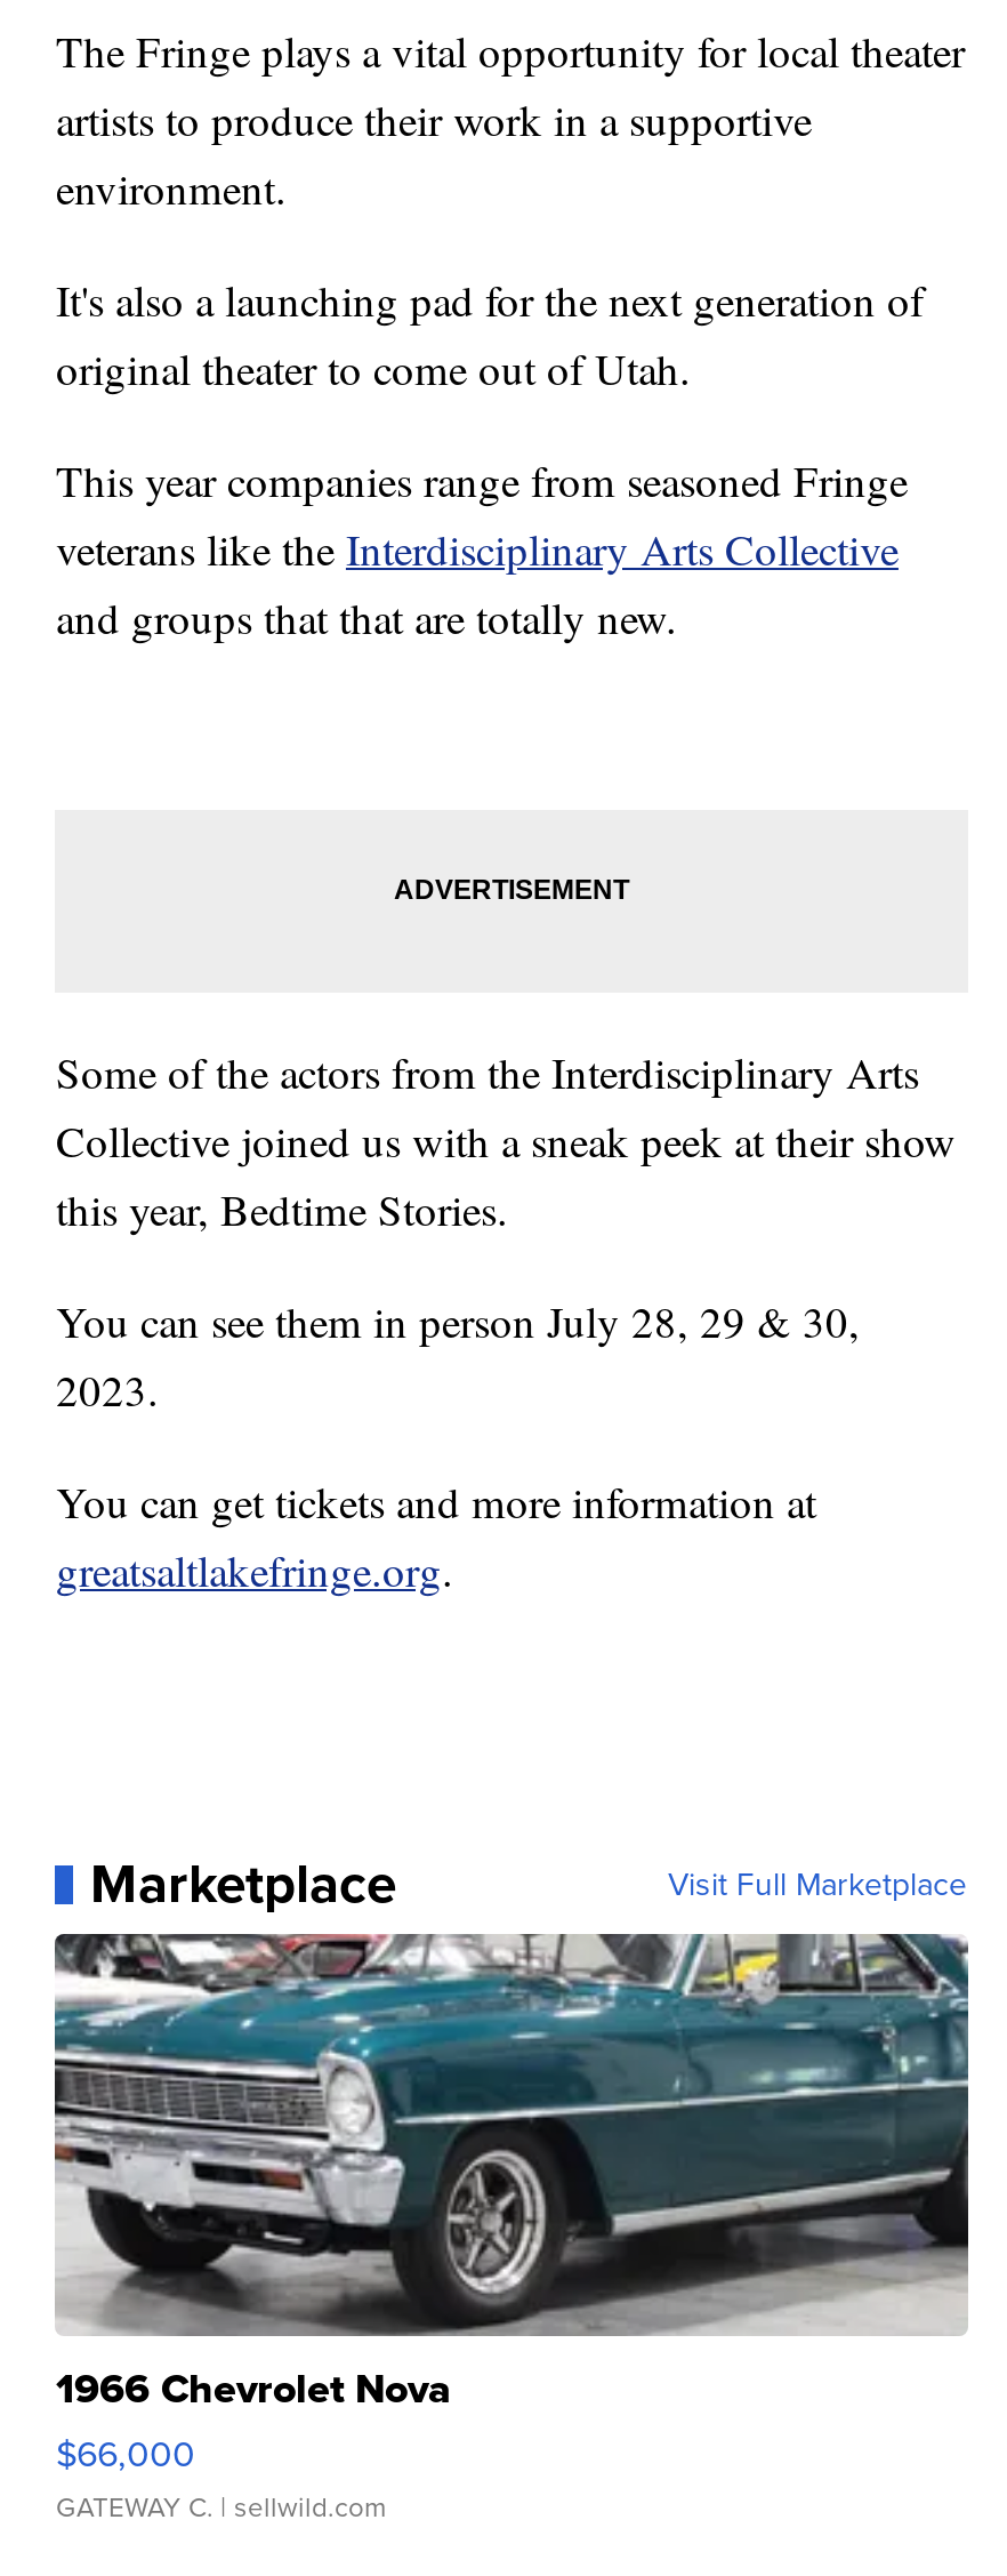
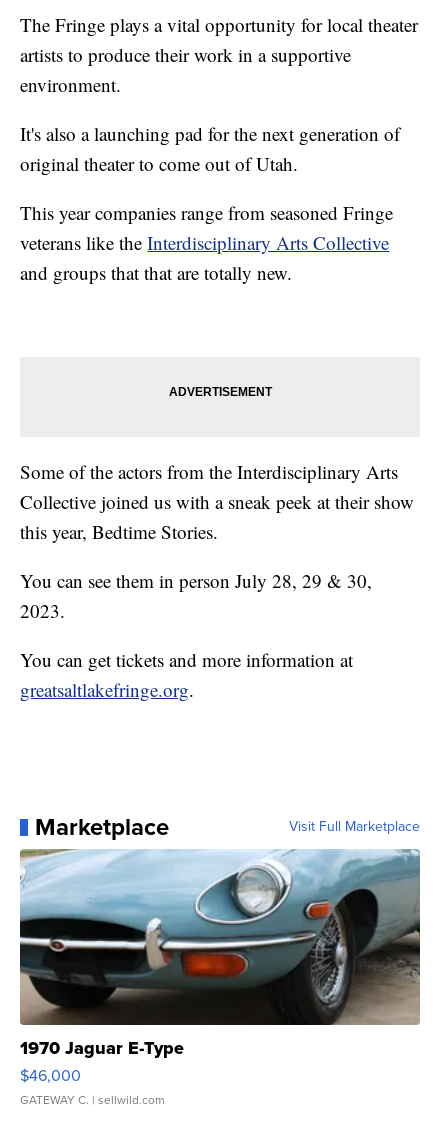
- [image]
- 1966 Chevrolet Nova
- $66,000
+ [image]
+ 1970 Jaguar E-Type
+ $46,000
